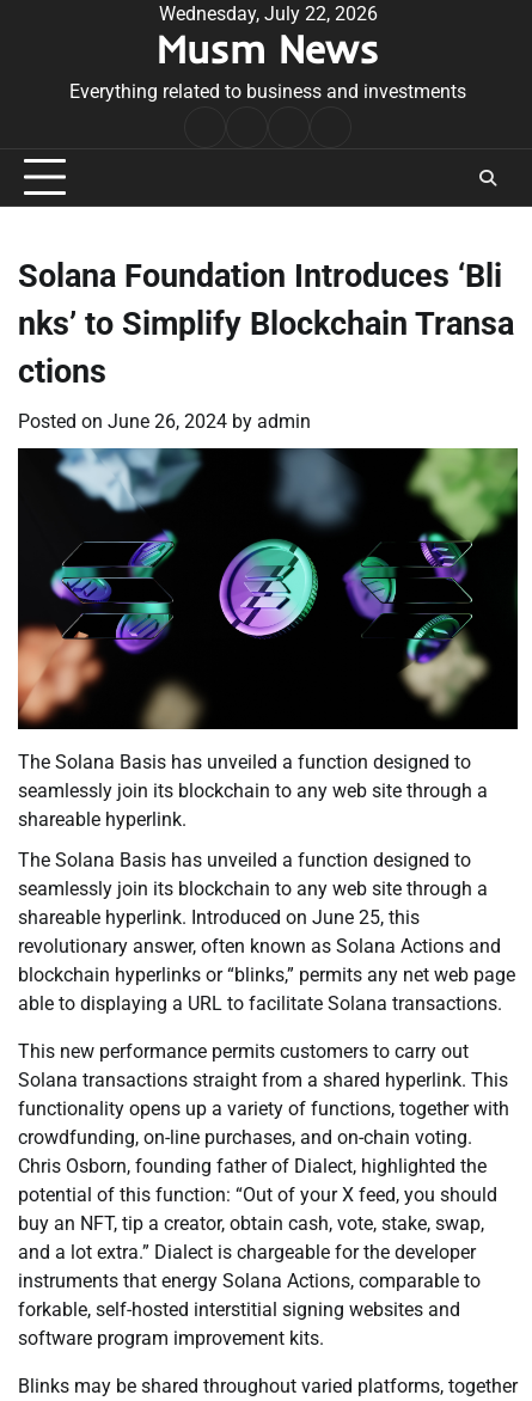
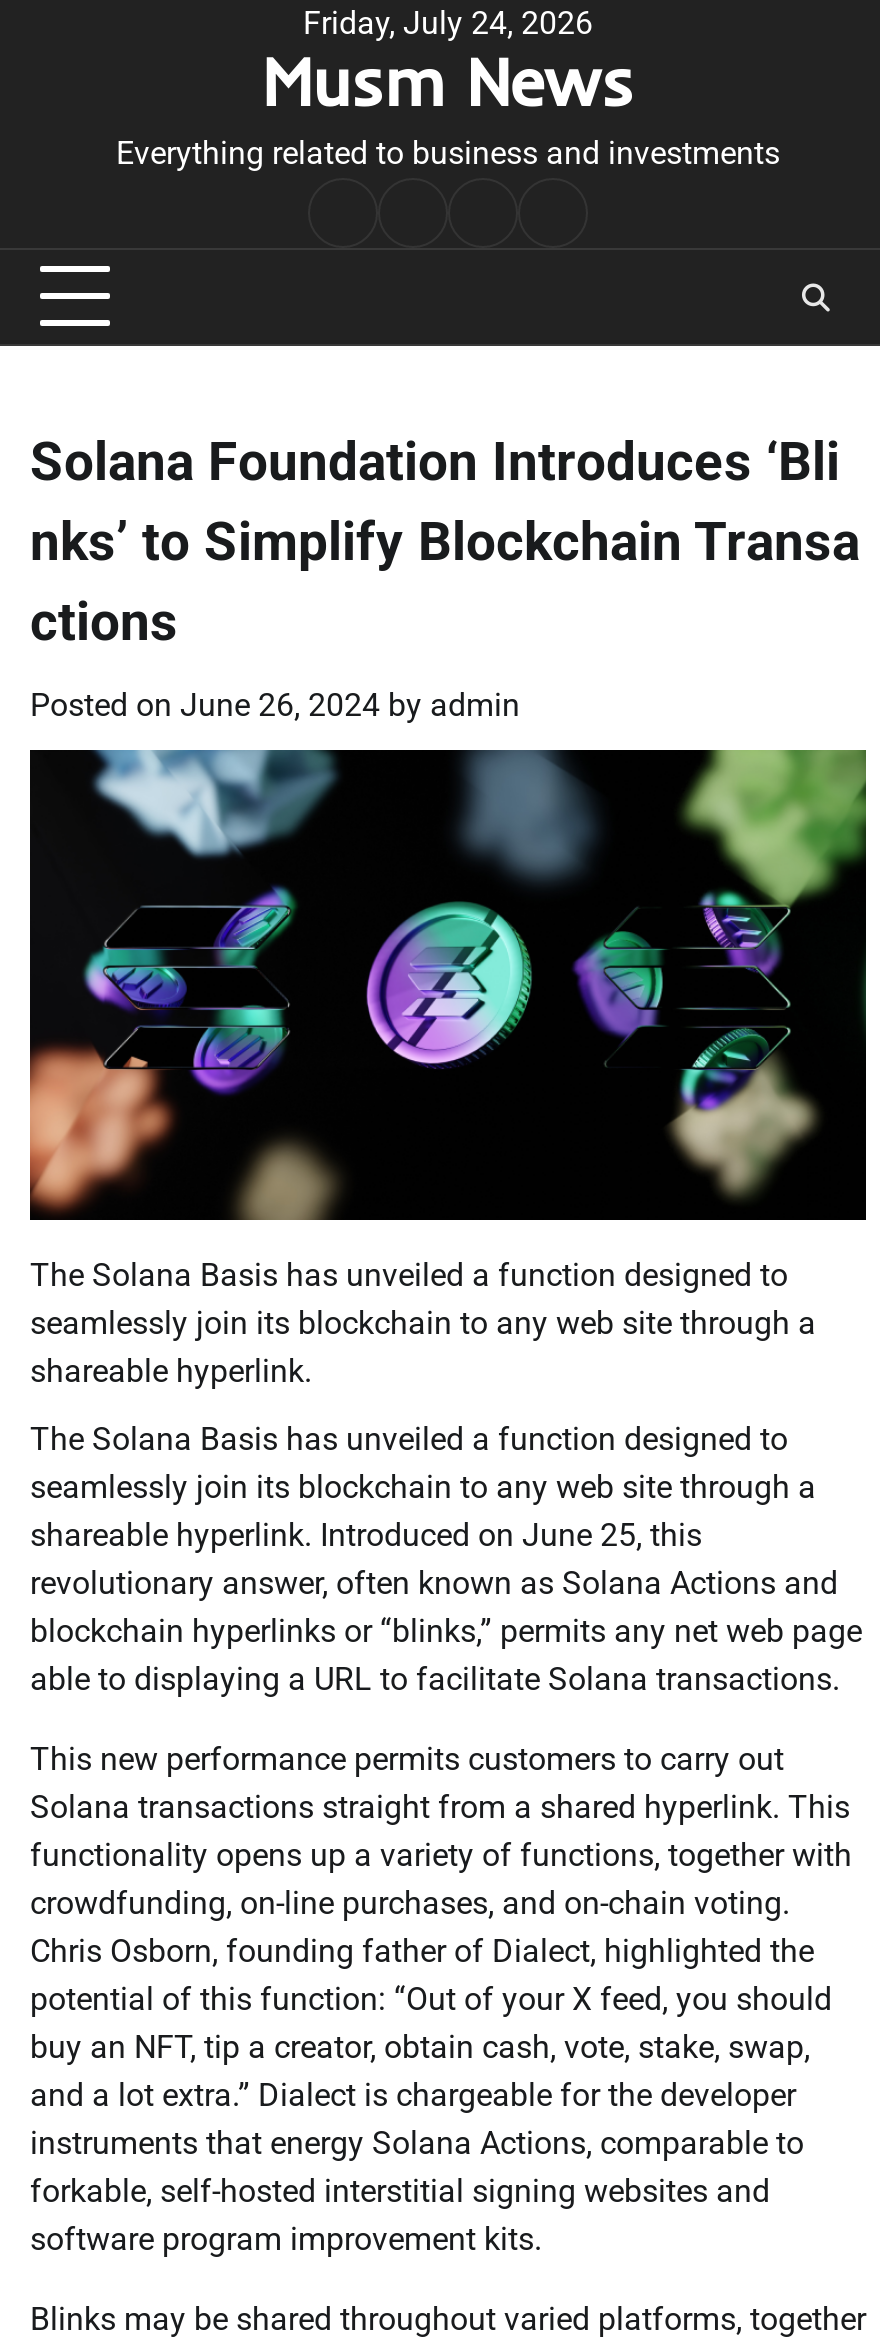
- Wednesday, July 22, 2026
+ Friday, July 24, 2026
